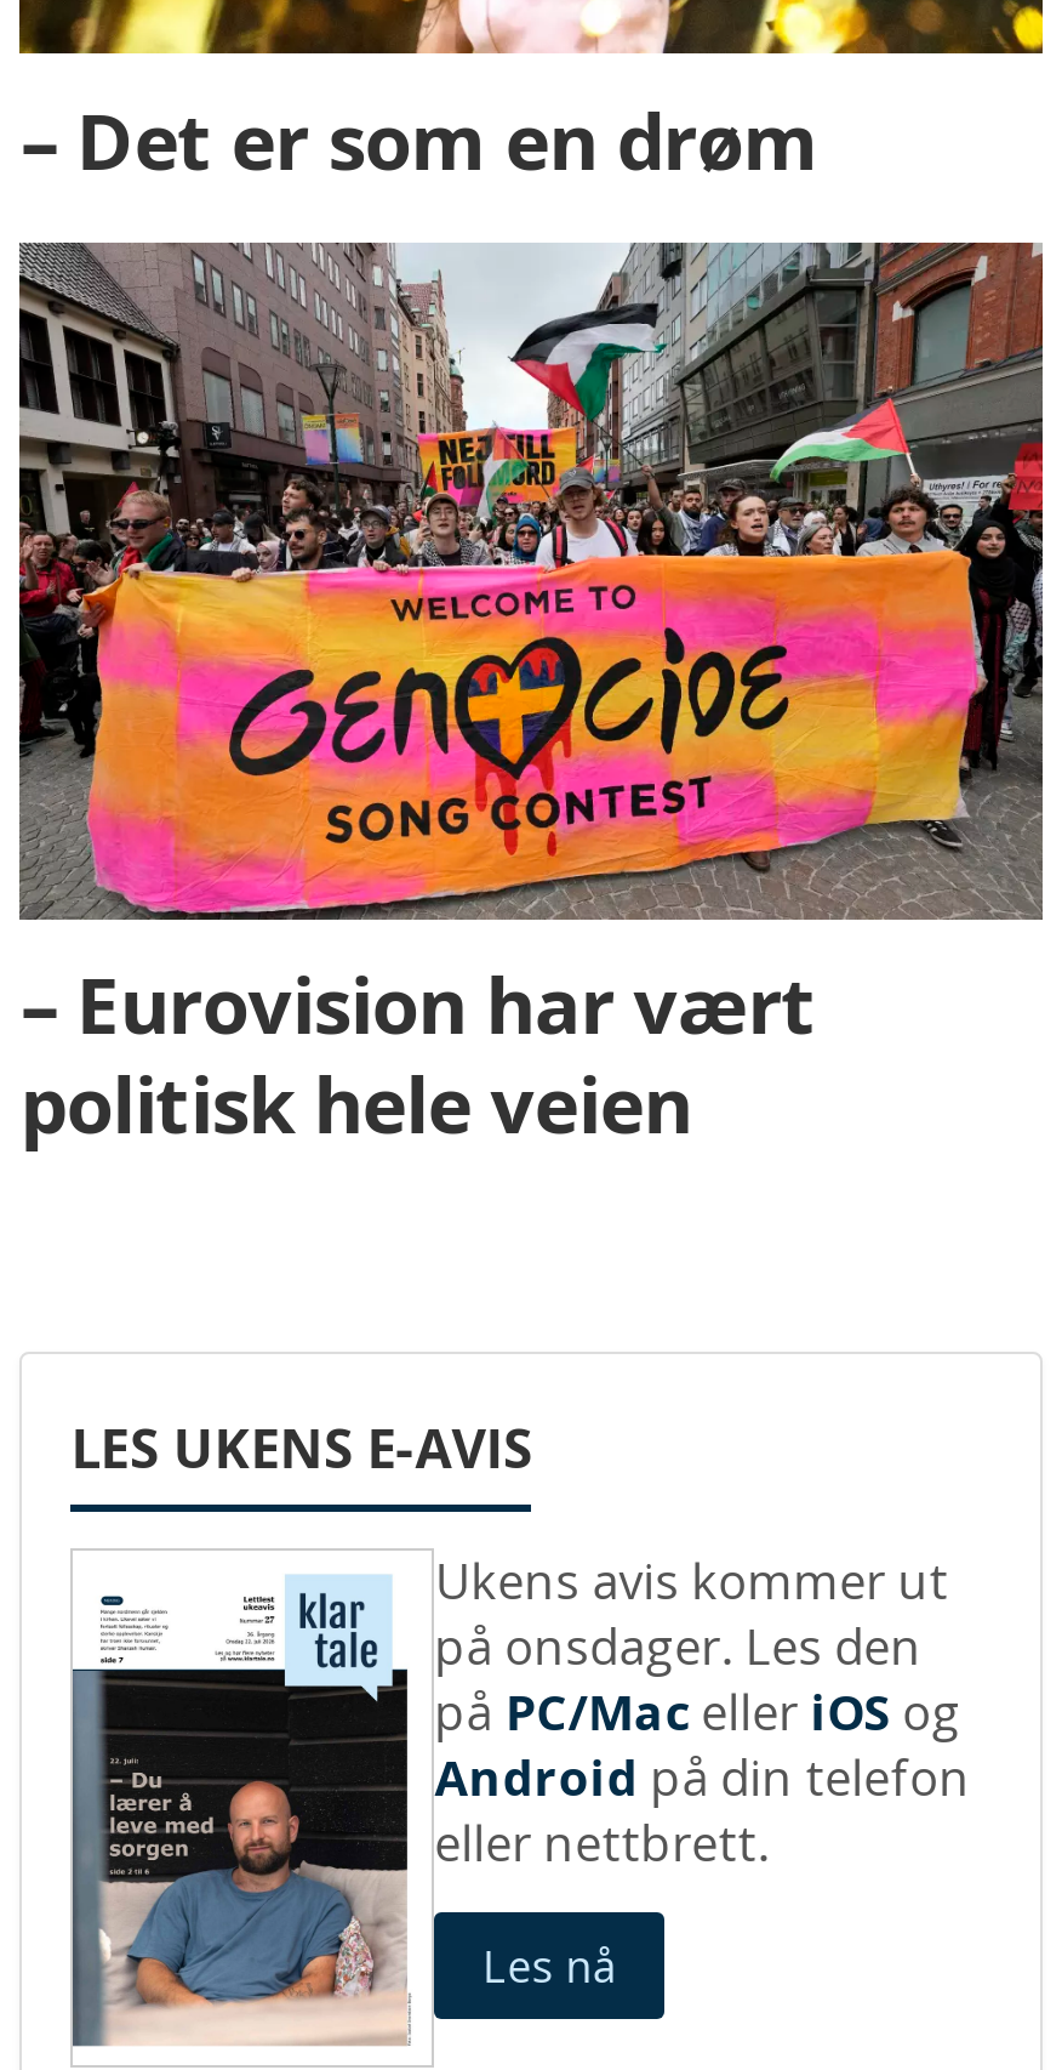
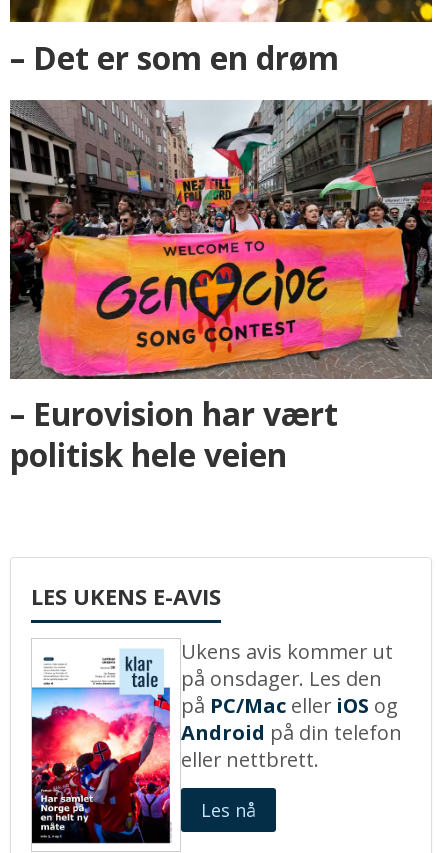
- [image]
+ [image]
